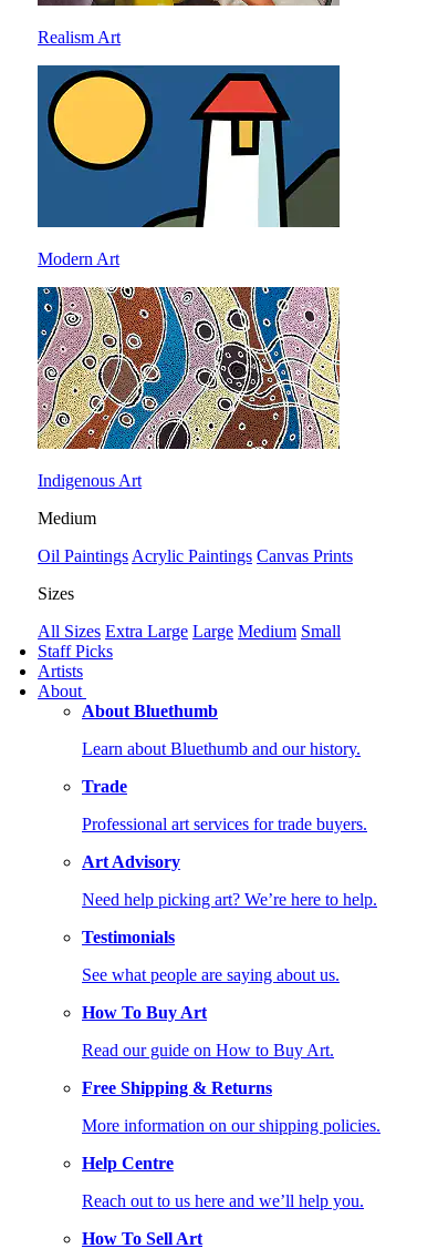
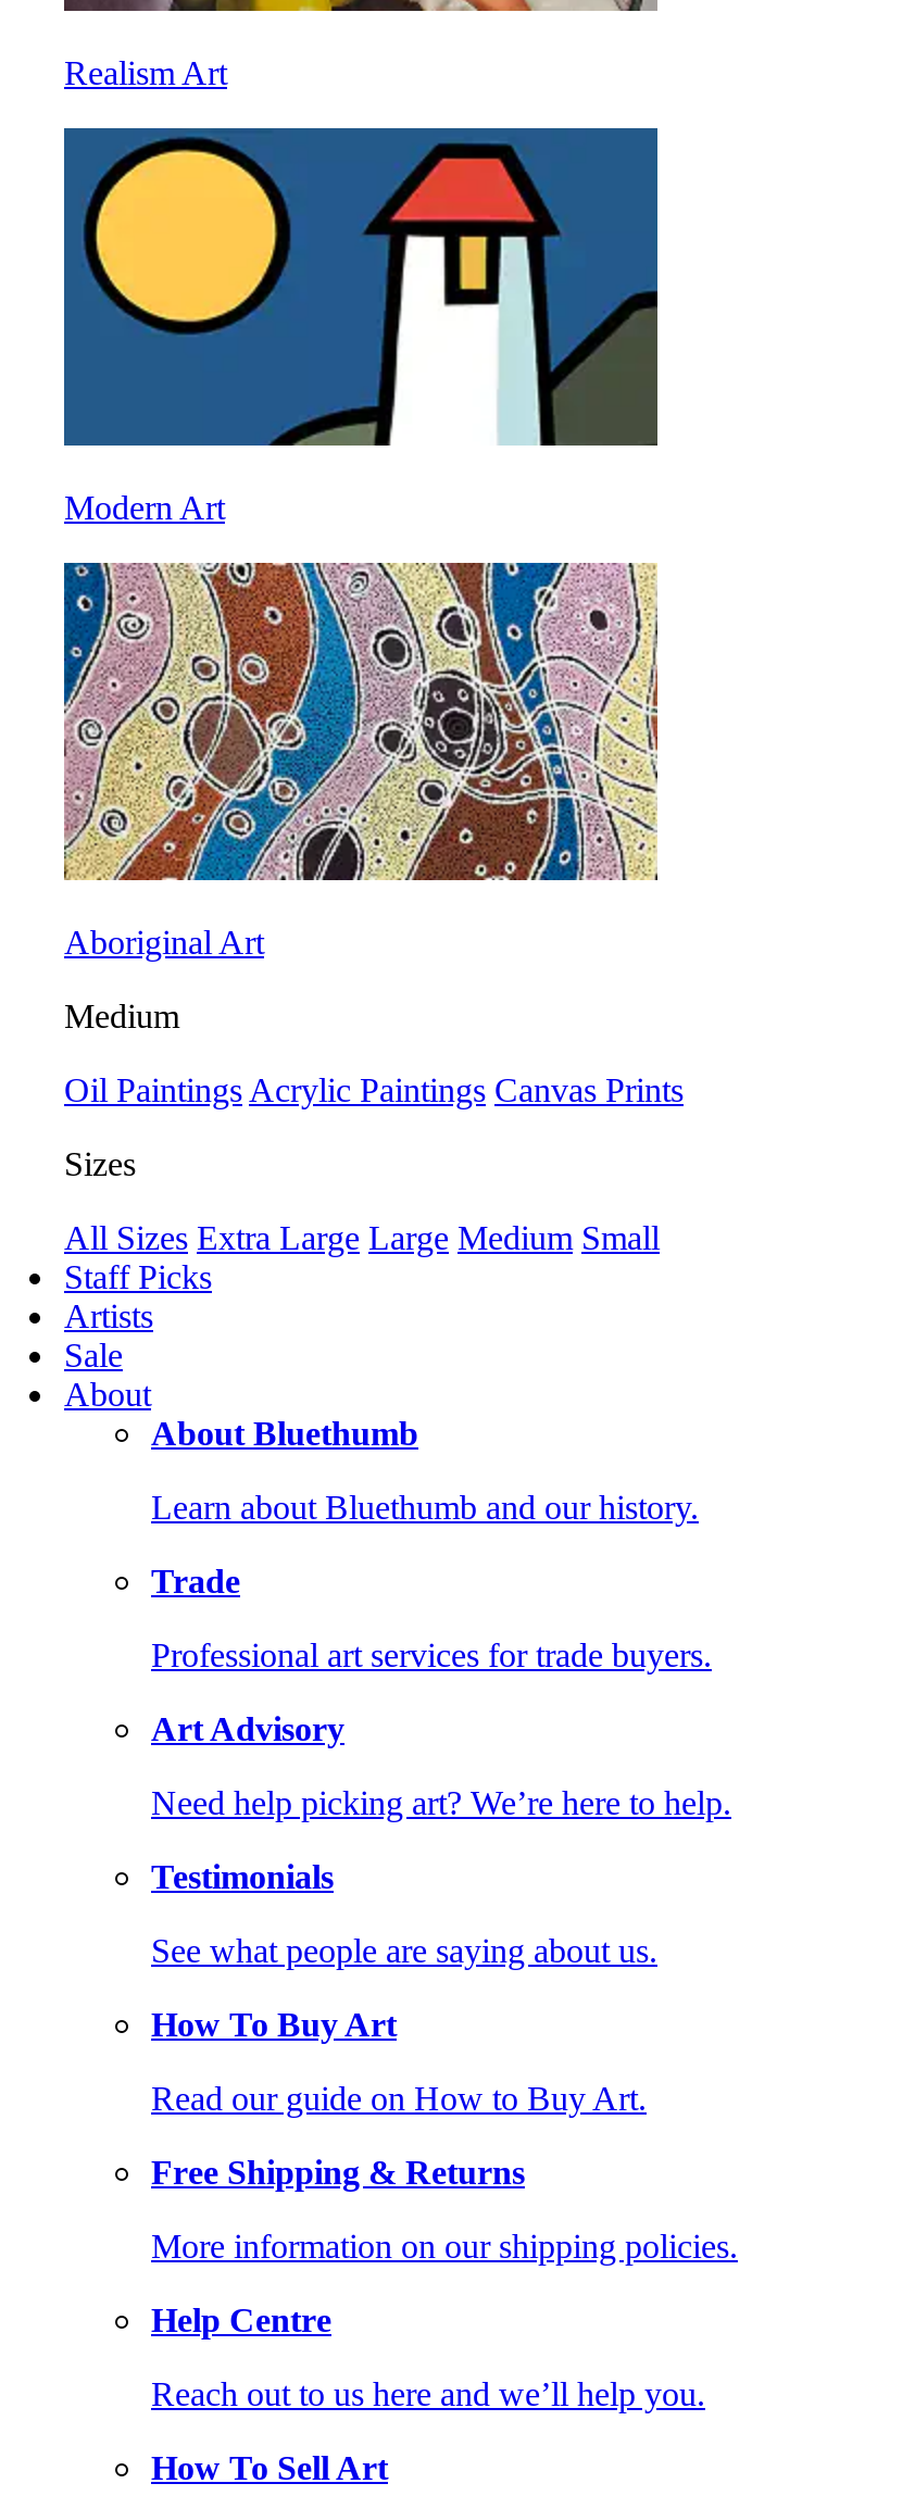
- Indigenous Art
+ Aboriginal Art

+ Sale
